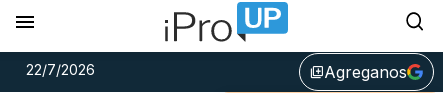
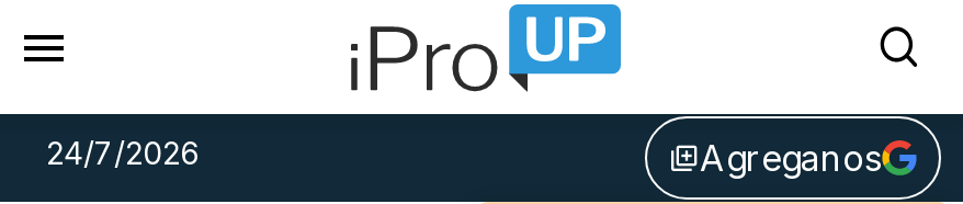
- 22/7/2026
+ 24/7/2026
